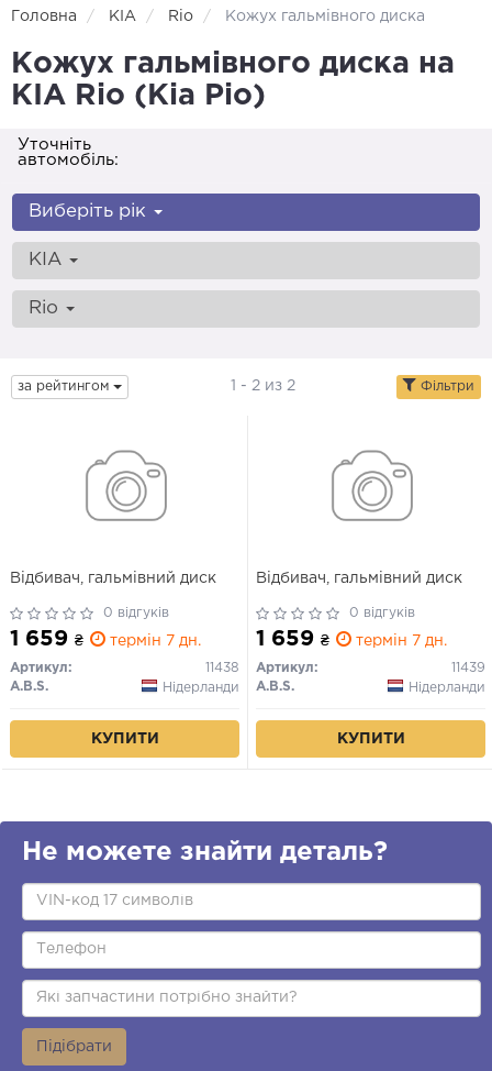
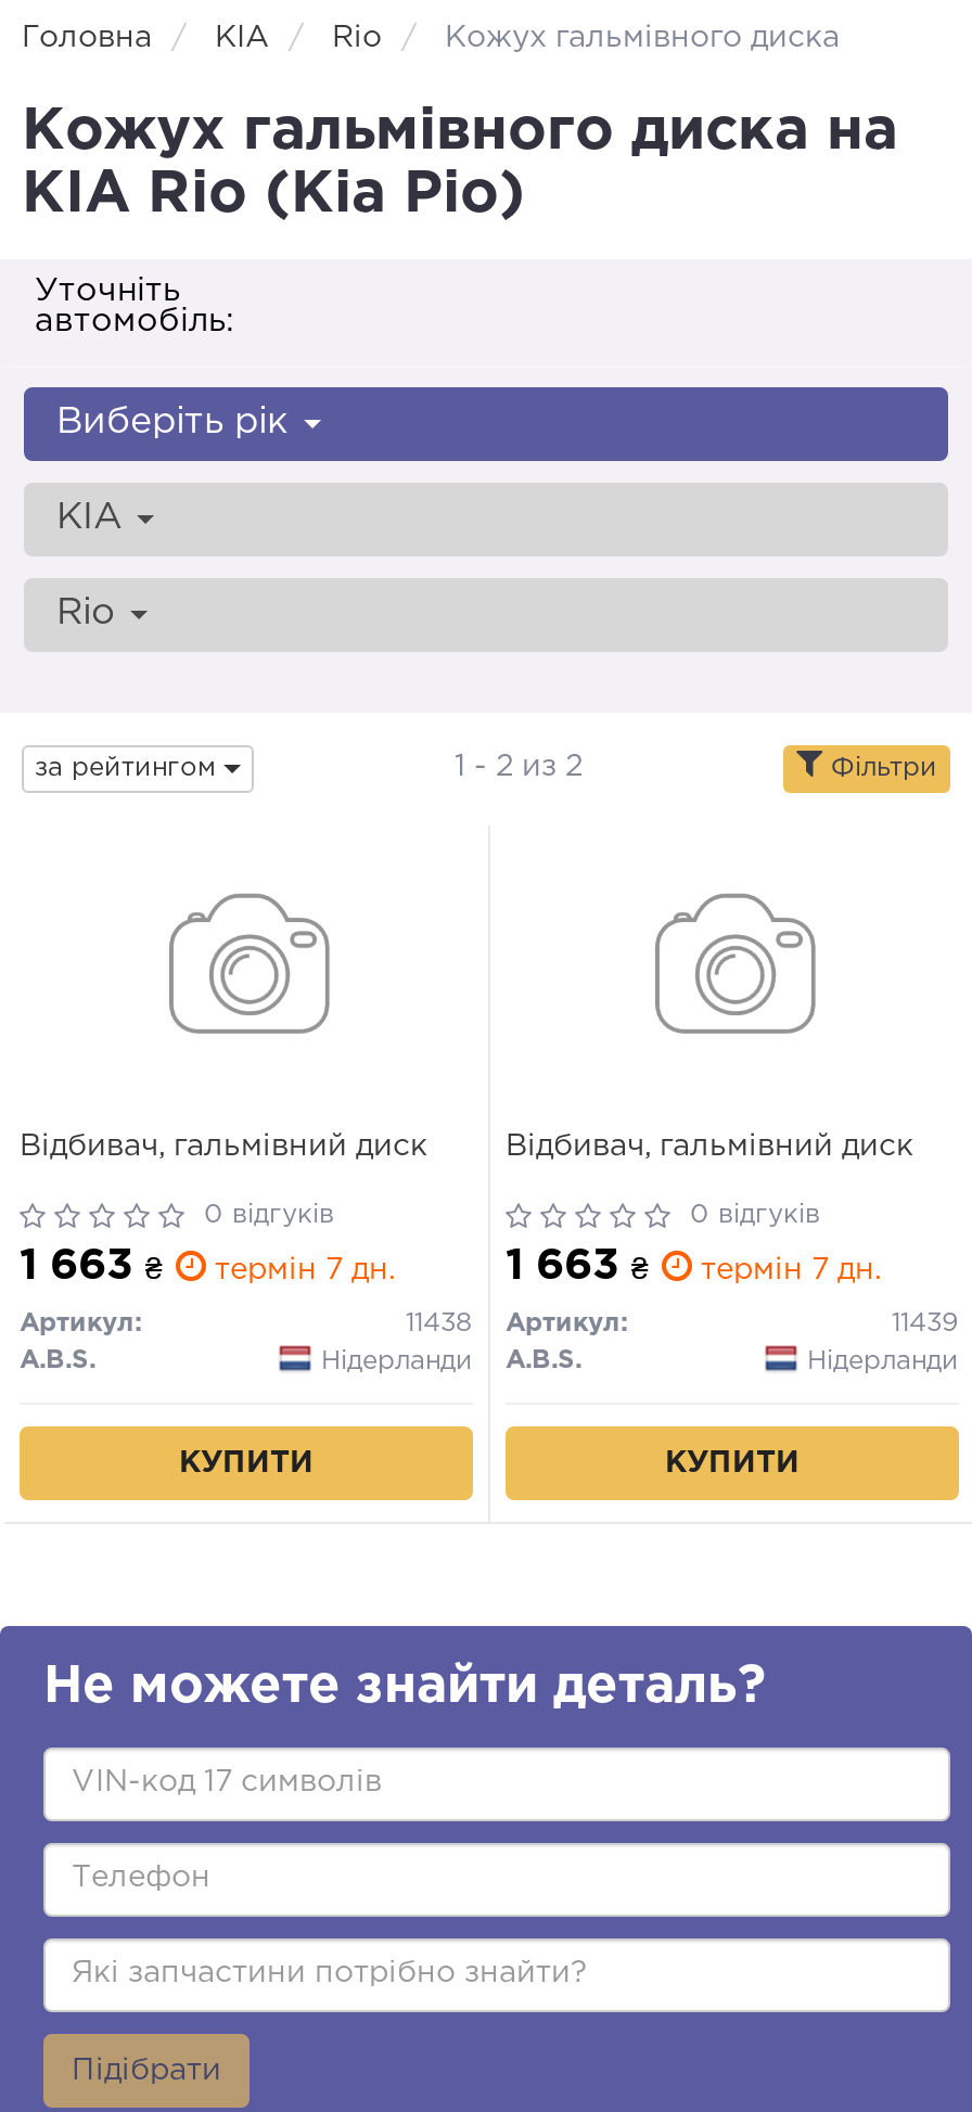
- 1 659 ₴ термін 7 дн.
+ 1 663 ₴ термін 7 дн.

- 1 659 ₴ термін 7 дн.
+ 1 663 ₴ термін 7 дн.
